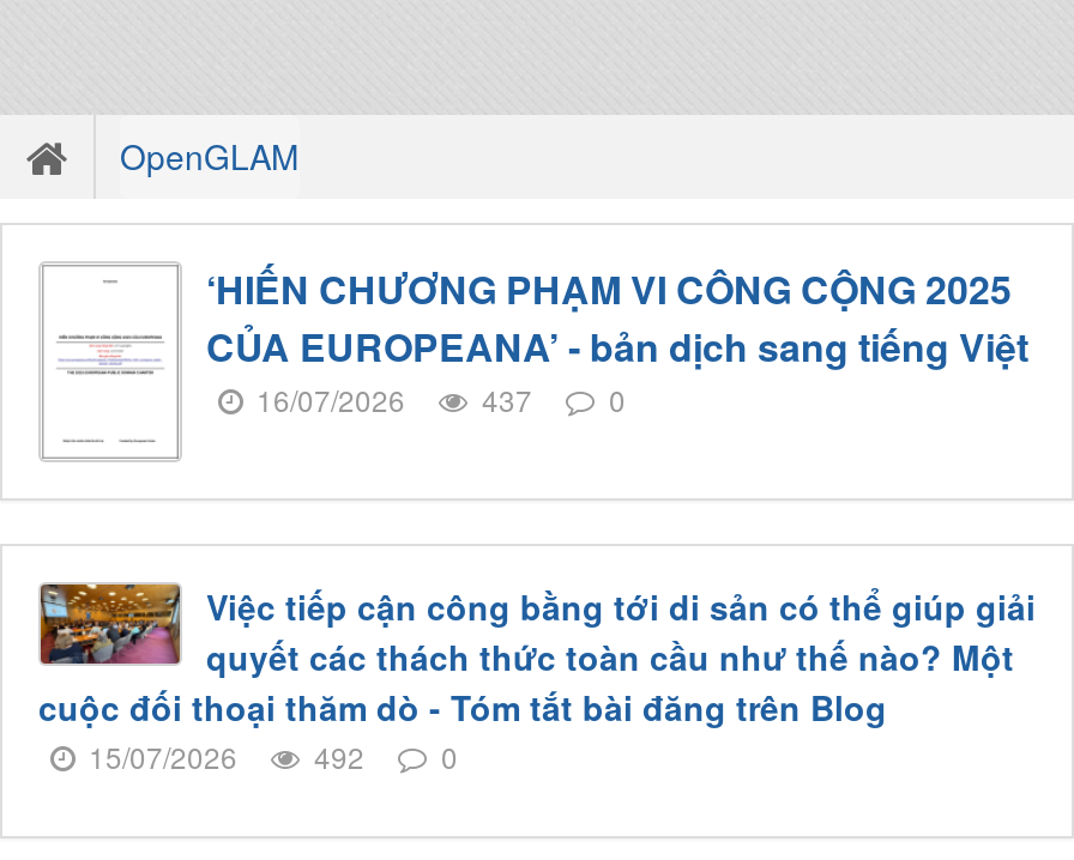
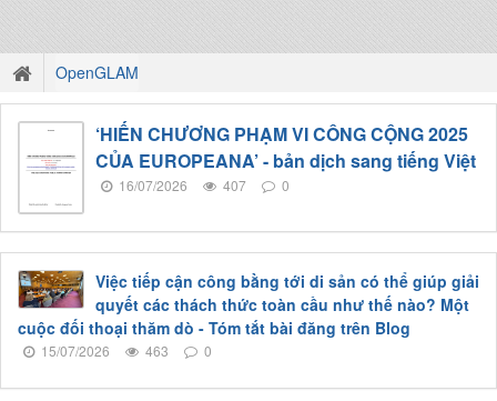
- 16/07/2026 437 0
+ 16/07/2026 407 0

- 15/07/2026 492 0
+ 15/07/2026 463 0
